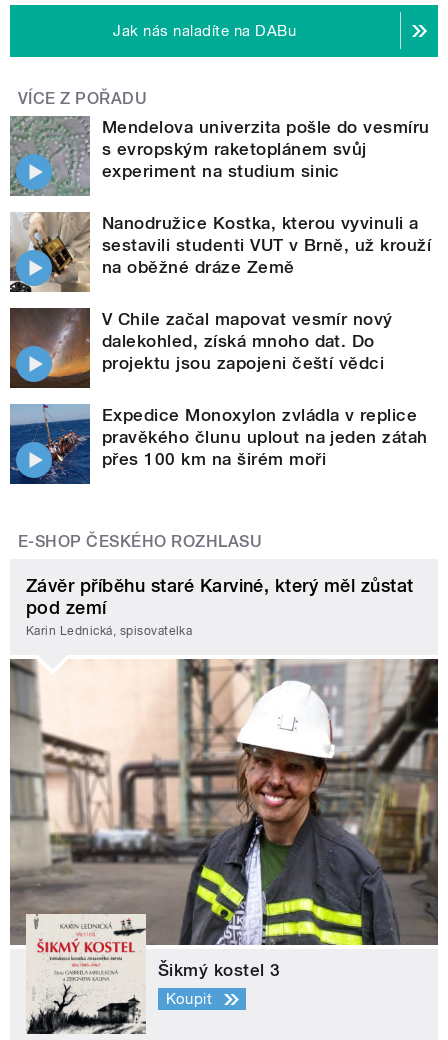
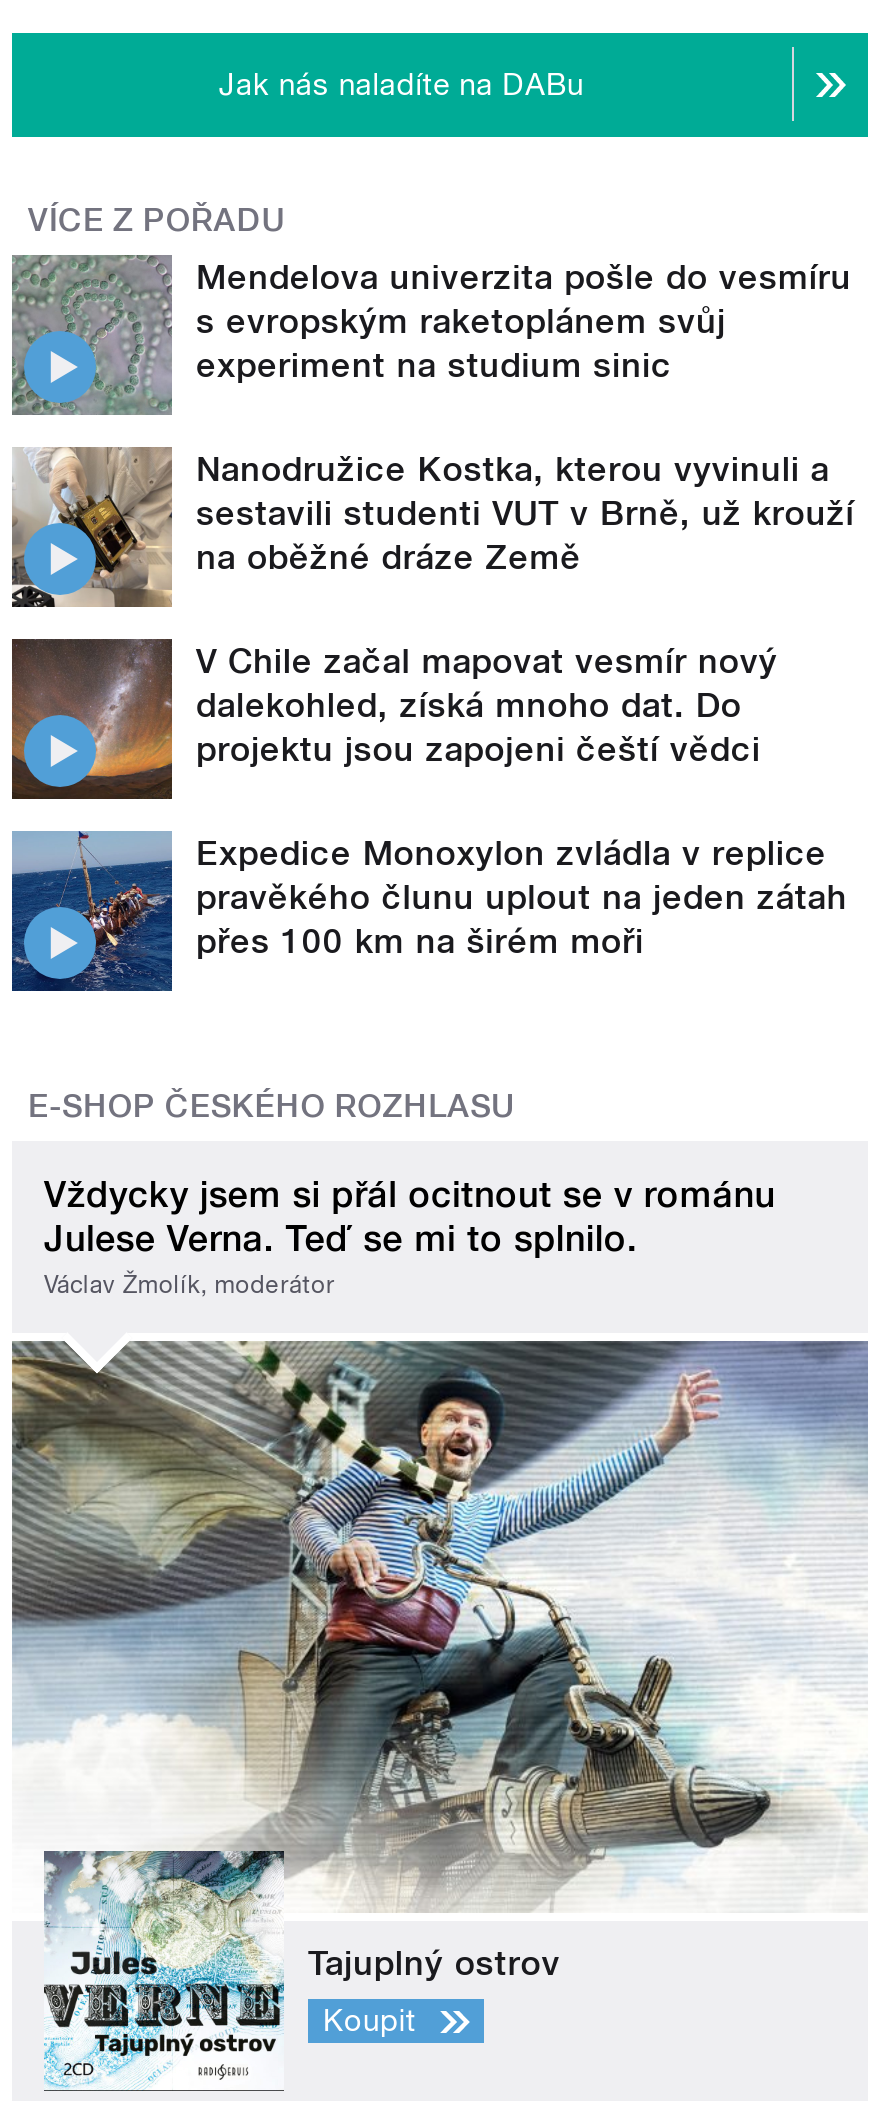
- Závěr příběhu staré Karviné, který měl zůstat
- pod zemí
- Karin Lednická, spisovatelka
+ Vždycky jsem si přál ocitnout se v románu
+ Julese Verna. Teď se mi to splnilo.
+ Václav Žmolík, moderátor

- [image]
- Šikmý kostel 3
+ [image]
+ Tajuplný ostrov
